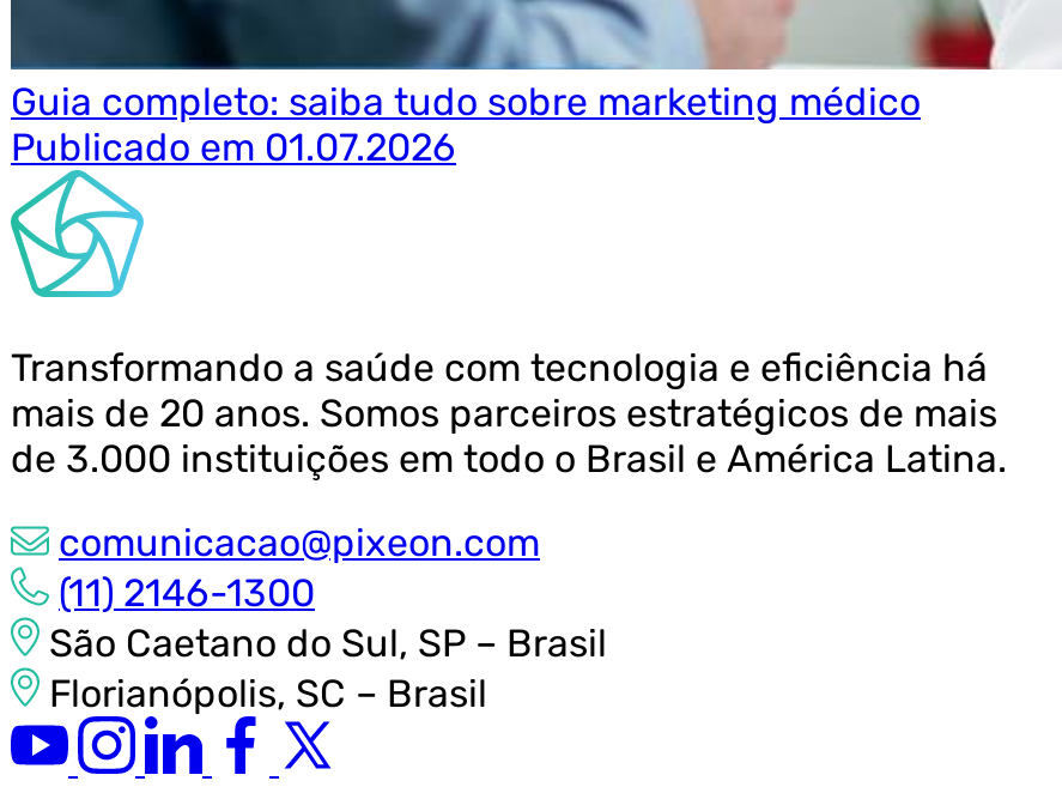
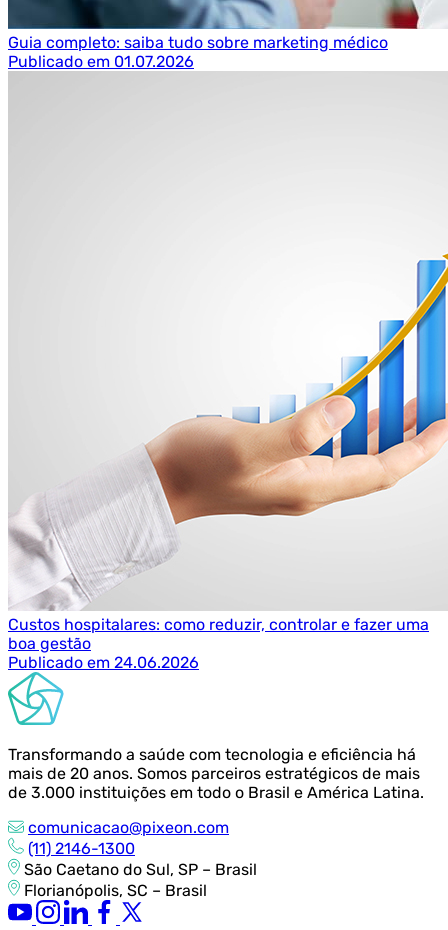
+ [image]
+ Custos hospitalares: como reduzir, controlar e fazer uma
+ boa gestão
+ Publicado em 24.06.2026
